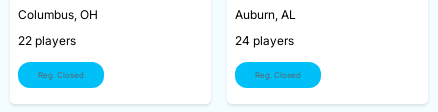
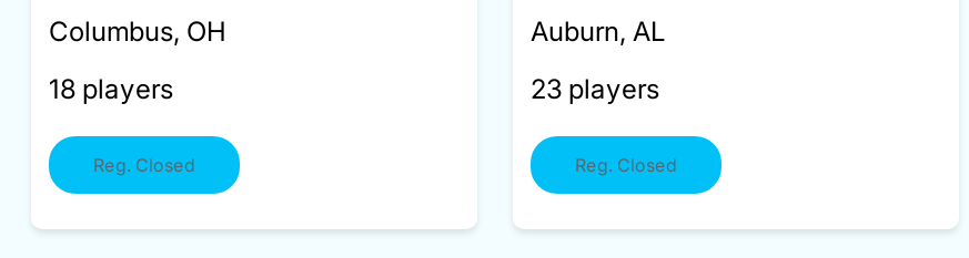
- 22 players
+ 18 players

- 24 players
+ 23 players
